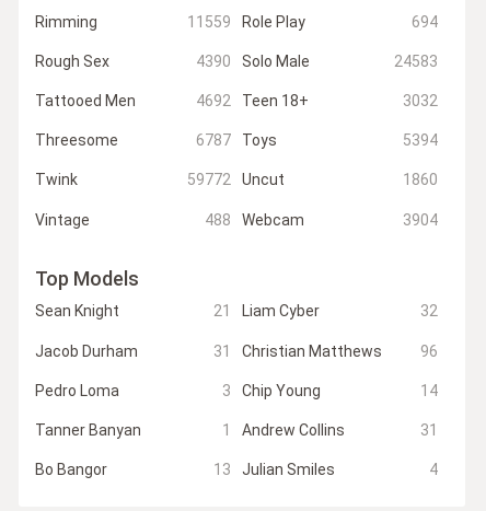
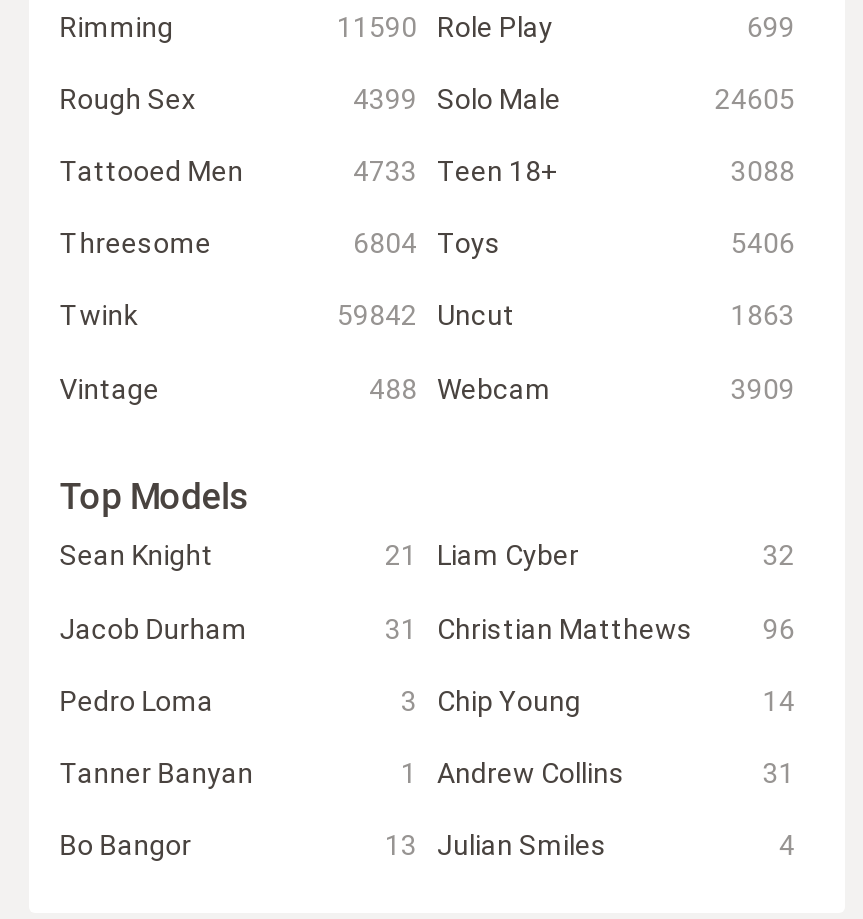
- 11559 Role Play
+ 11590 Role Play

- 694
+ 699

- 4390 Solo Male
+ 4399 Solo Male

- 24583
+ 24605

- 4692 Teen 18+
+ 4733 Teen 18+

- 3032
+ 3088

- 6787 Toys
+ 6804 Toys

- 5394
+ 5406

- 59772 Uncut
+ 59842 Uncut

- 1860
+ 1863

- 3904
+ 3909
